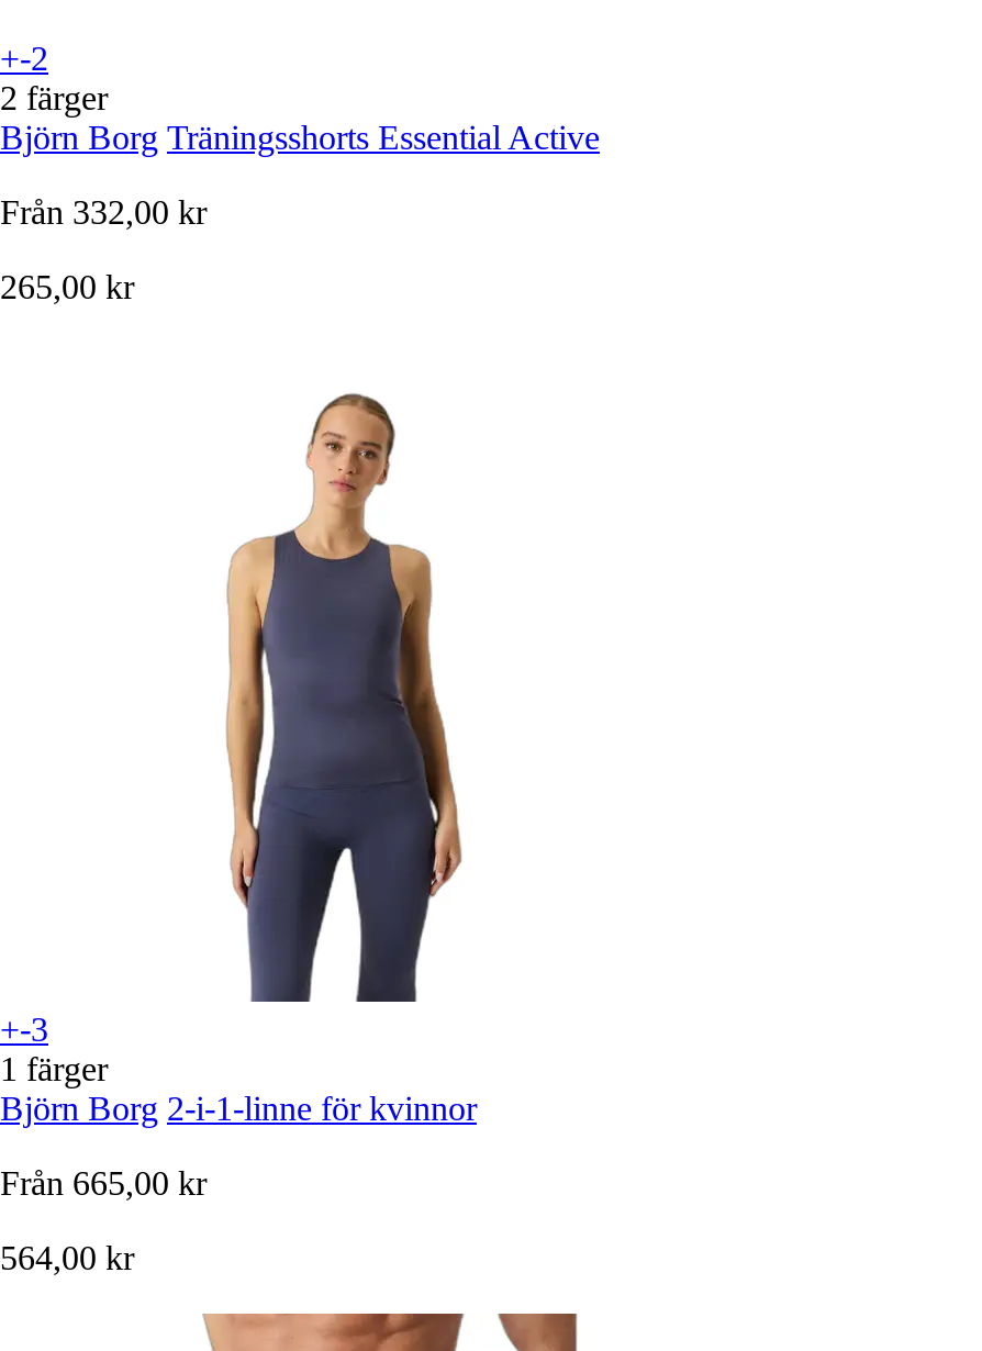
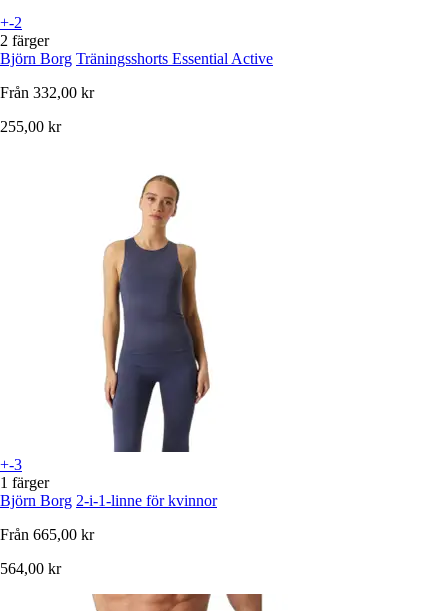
- 265,00 kr
+ 255,00 kr
